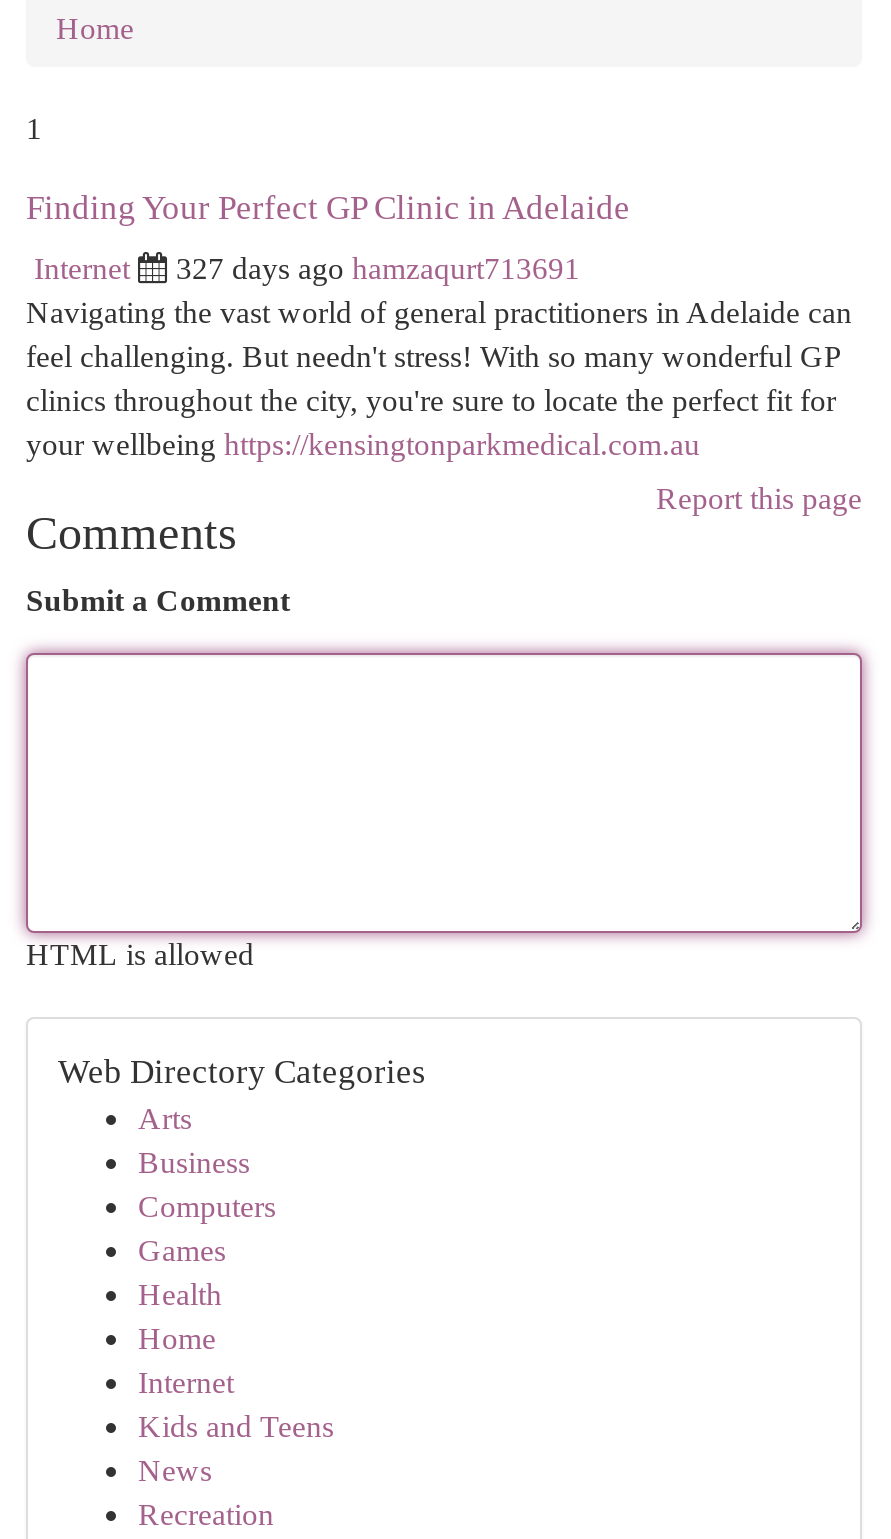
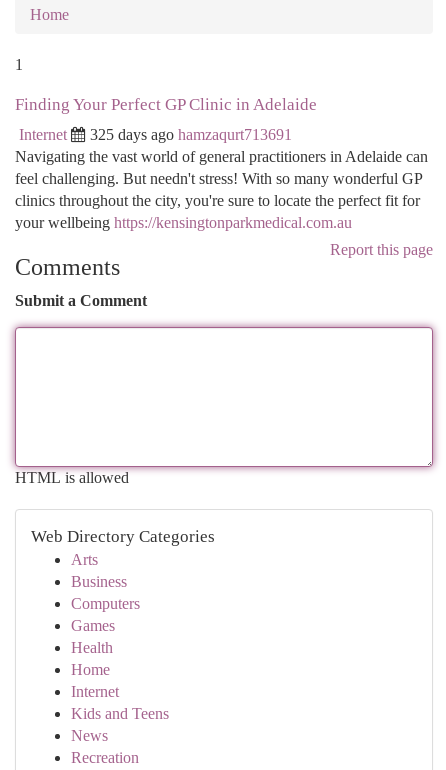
- 327 days ago hamzaqurt713691
+ 325 days ago hamzaqurt713691
